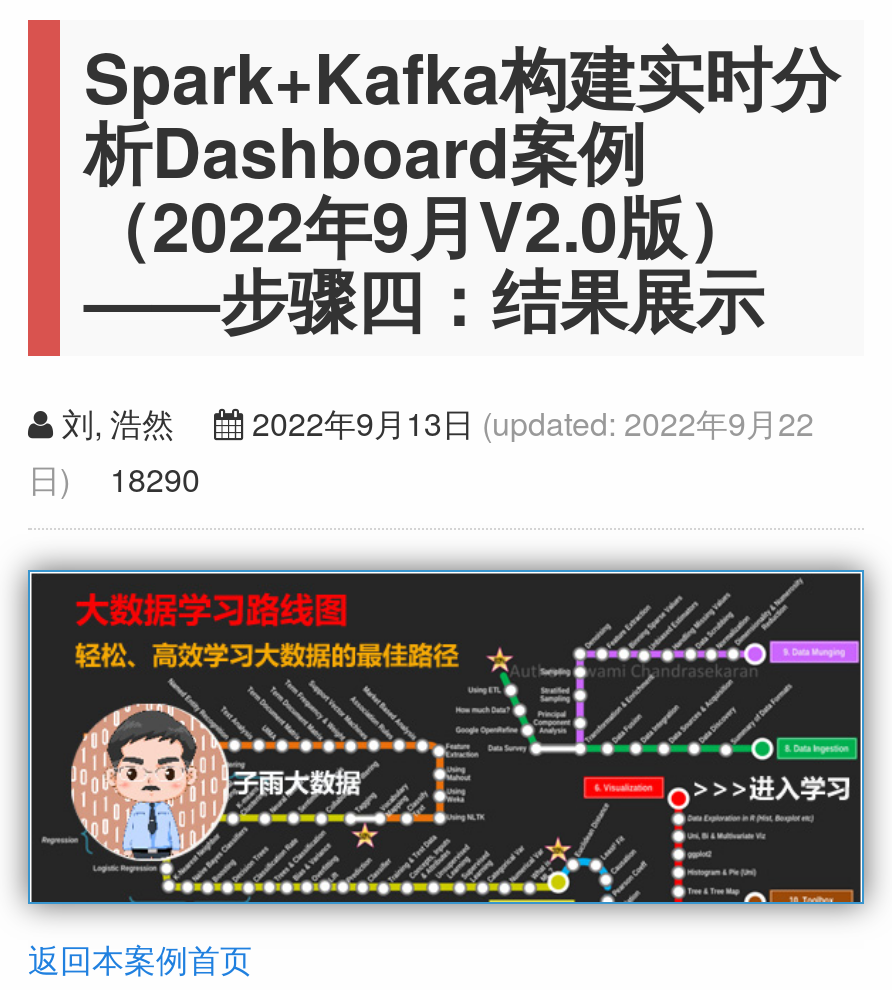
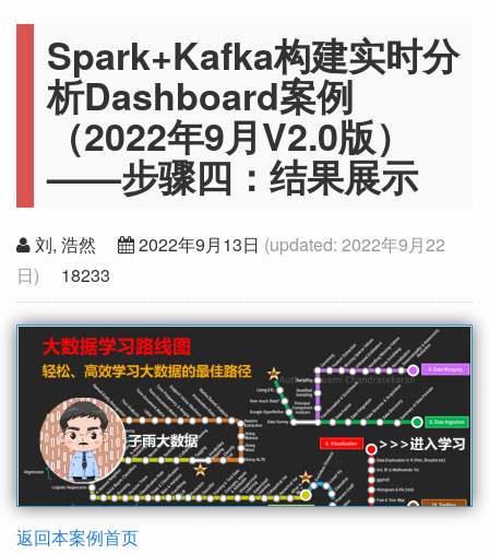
- 日) 18290
+ 日) 18233
